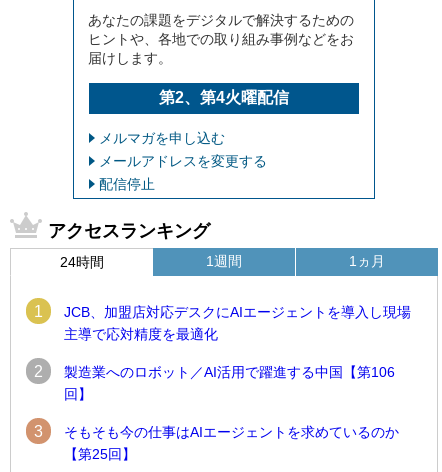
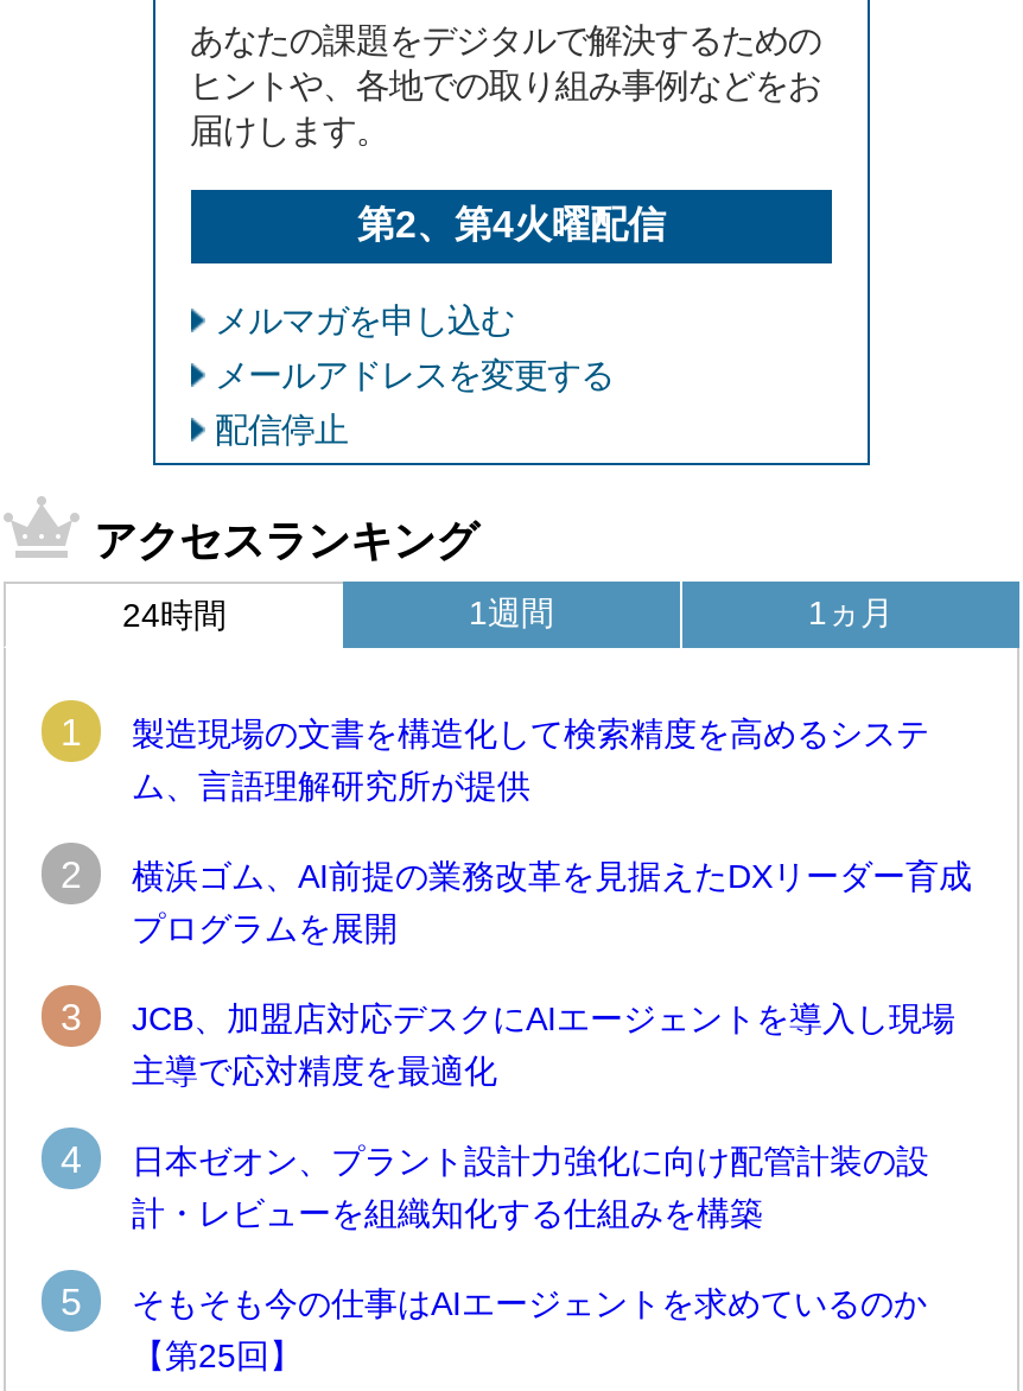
+ 製造現場の文書を構造化して検索精度を高めるシステ
+ ム、言語理解研究所が提供
+ 2
+ 横浜ゴム、AI前提の業務改革を見据えたDXリーダー育成
+ プログラムを展開
+ 3

- 2
- 製造業へのロボット／AI活用で躍進する中国【第106
- 回】
+ 4
+ 日本ゼオン、プラント設計力強化に向け配管計装の設
+ 計・レビューを組織知化する仕組みを構築

- 3 そもそも今の仕事はAIエージェントを求めているのか
+ 5 そもそも今の仕事はAIエージェントを求めているのか
